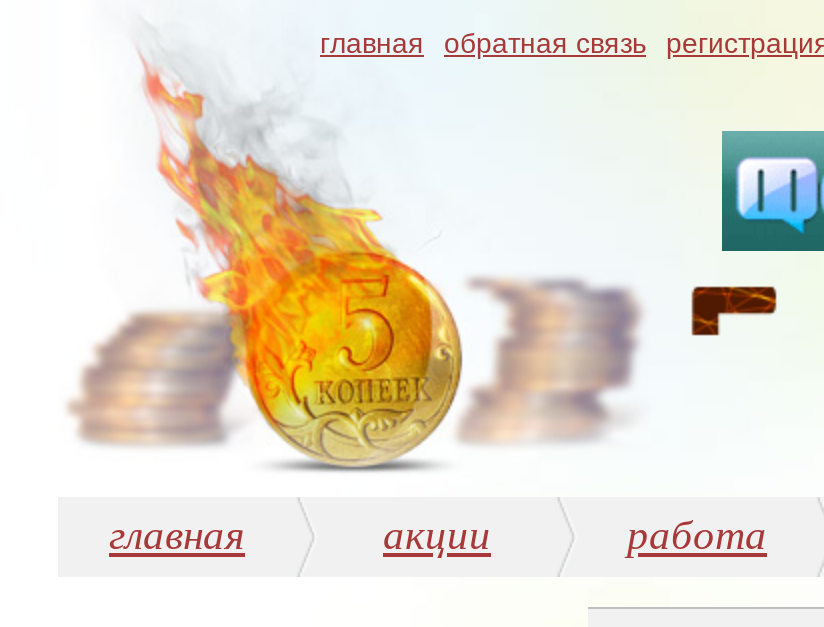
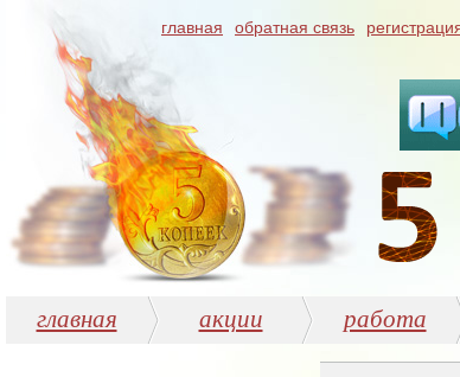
+ [image]
